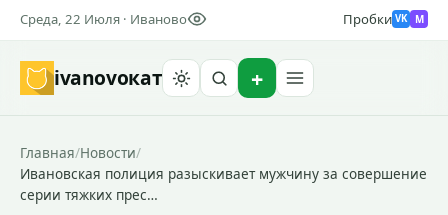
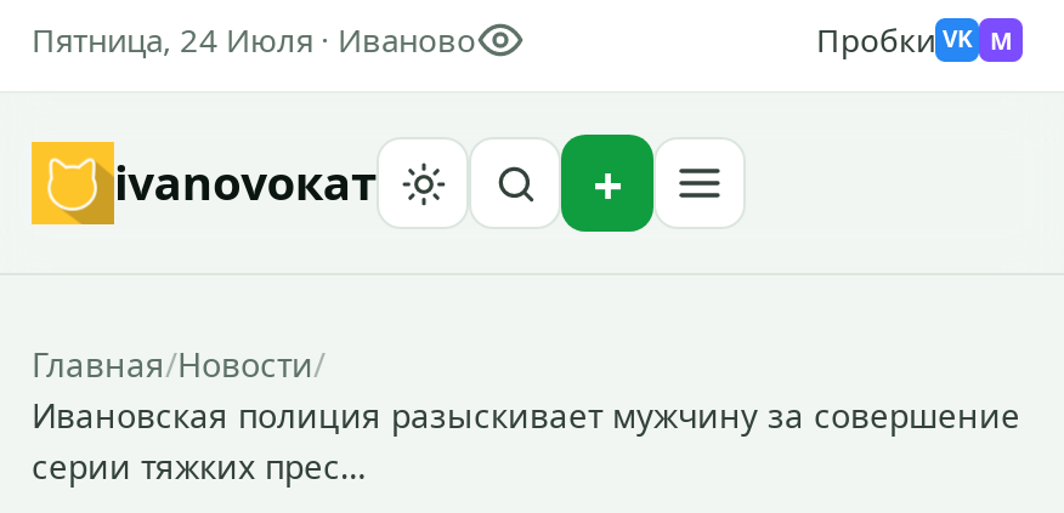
- Среда, 22 Июля · Иваново
+ Пятница, 24 Июля · Иваново
